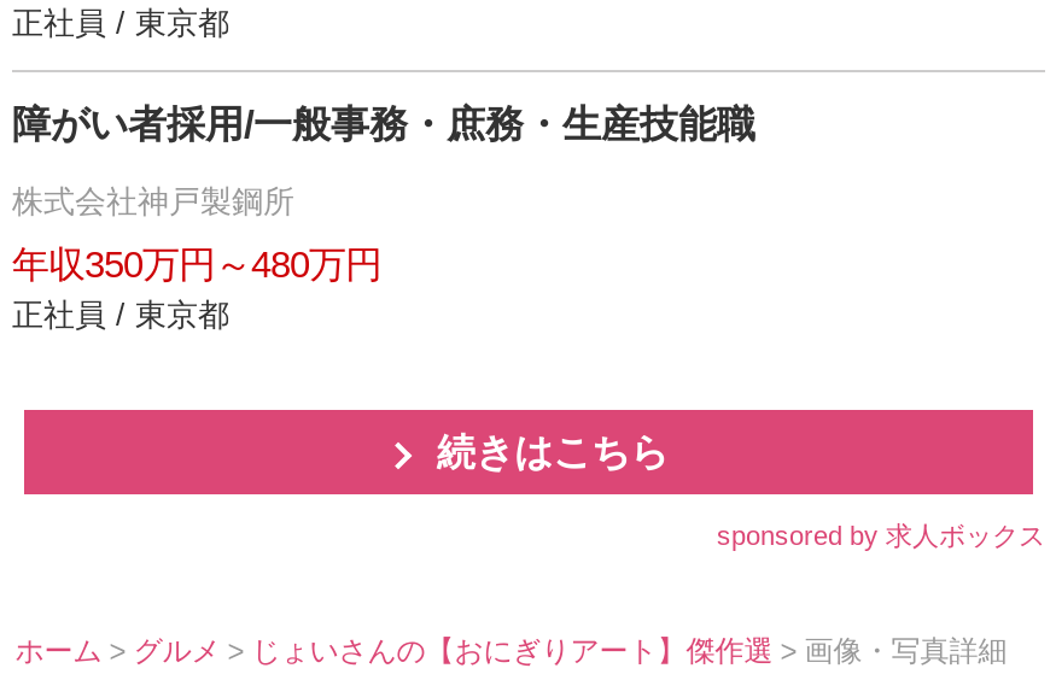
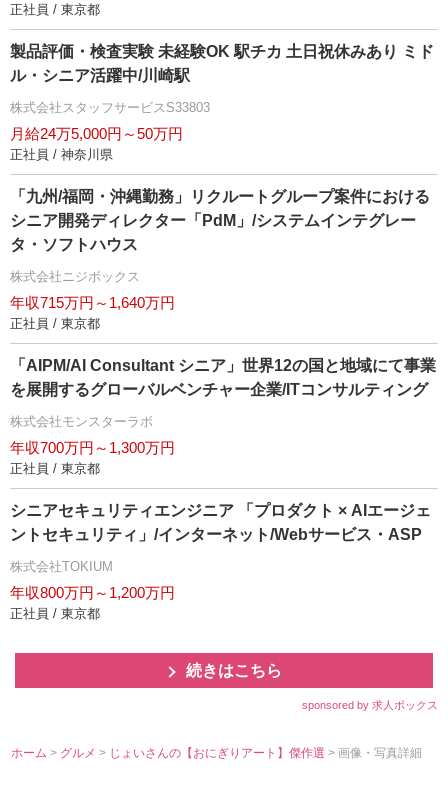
- 障がい者採用/一般事務・庶務・生産技能職
- 株式会社神戸製鋼所
- 年収350万円～480万円
+ 製品評価・検査実験 未経験OK 駅チカ 土日祝休みあり ミド
+ ル・シニア活躍中/川崎駅
+ 株式会社スタッフサービスS33803
+ 月給24万5,000円～50万円
+ 正社員 / 神奈川県
+ 「九州/福岡・沖縄勤務」リクルートグループ案件における
+ シニア開発ディレクター「PdM」/システムインテグレー
+ タ・ソフトハウス
+ 株式会社ニジボックス
+ 年収715万円～1,640万円
+ 正社員 / 東京都
+ 「AIPM/AI Consultant シニア」世界12の国と地域にて事業
+ を展開するグローバルベンチャー企業/ITコンサルティング
+ 株式会社モンスターラボ
+ 年収700万円～1,300万円
+ 正社員 / 東京都
+ シニアセキュリティエンジニア 「プロダクト × AIエージェ
+ ントセキュリティ」/インターネット/Webサービス・ASP
+ 株式会社TOKIUM
+ 年収800万円～1,200万円
